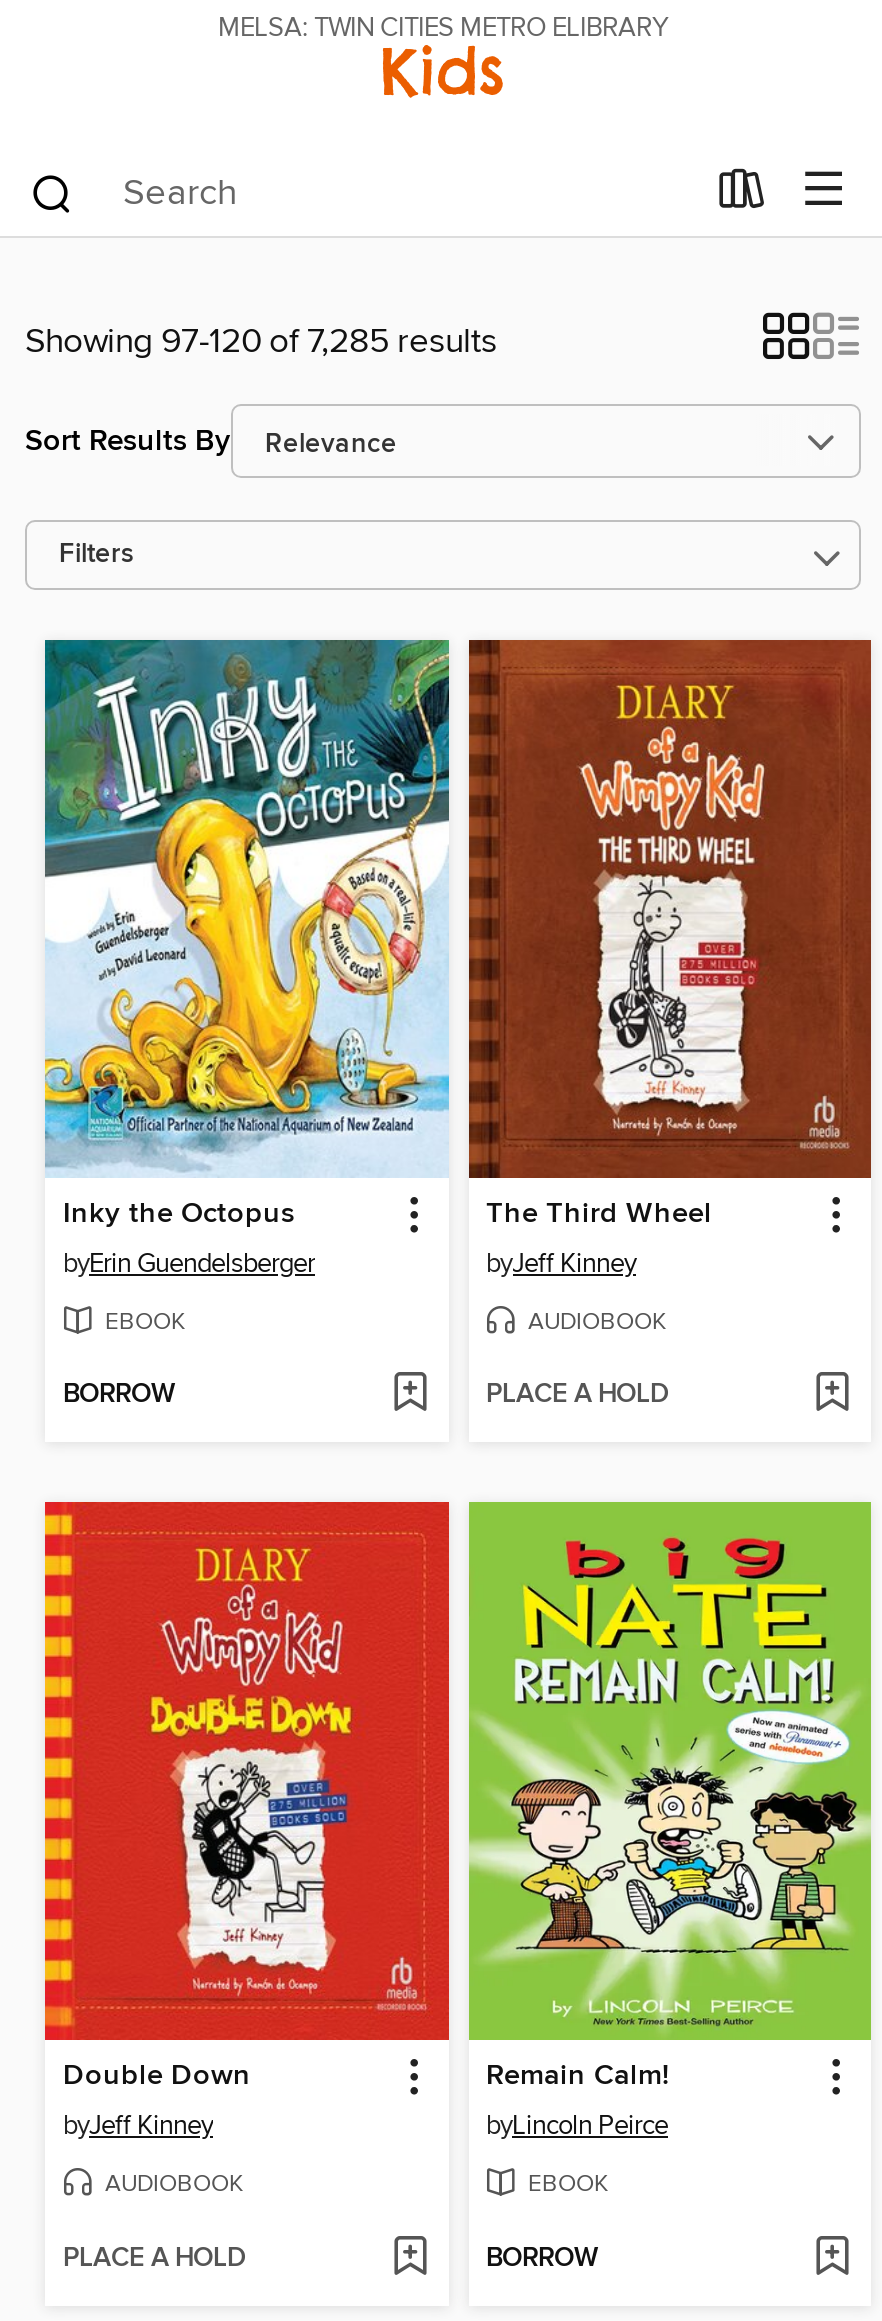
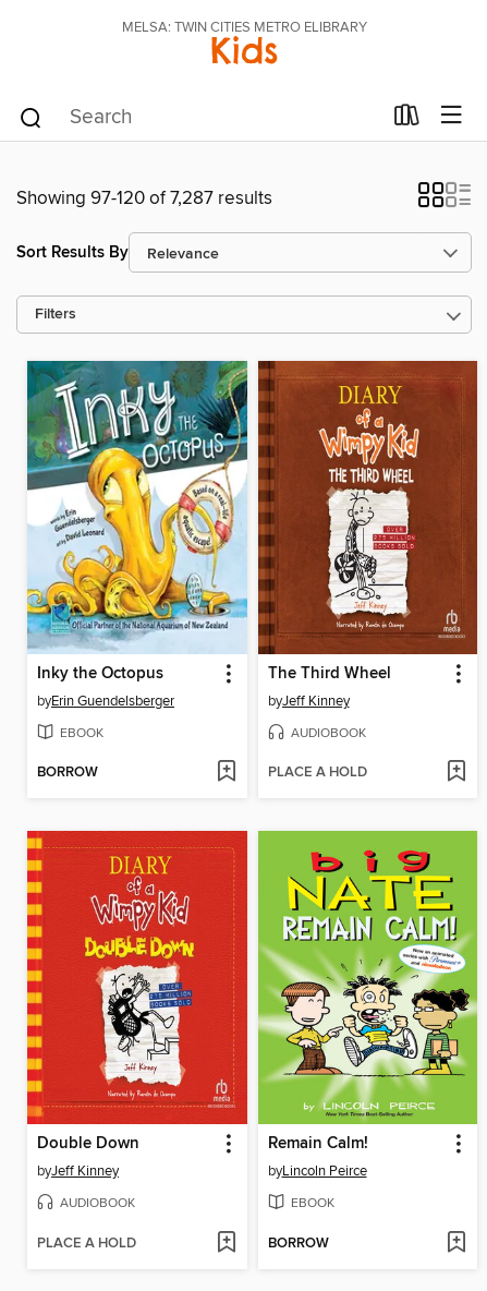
- Showing 97-120 of 7,285 results
+ Showing 97-120 of 7,287 results
